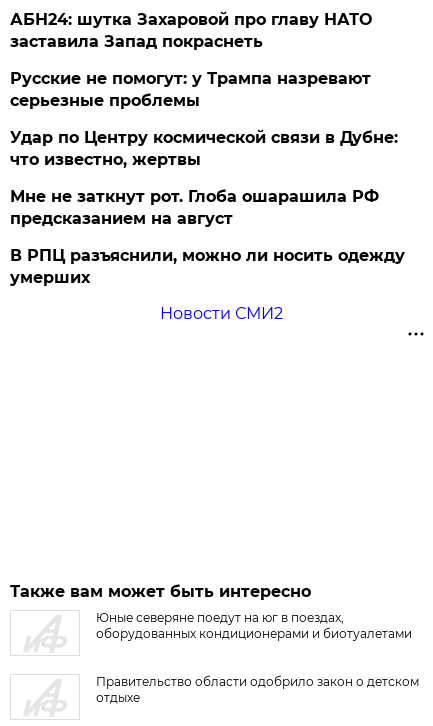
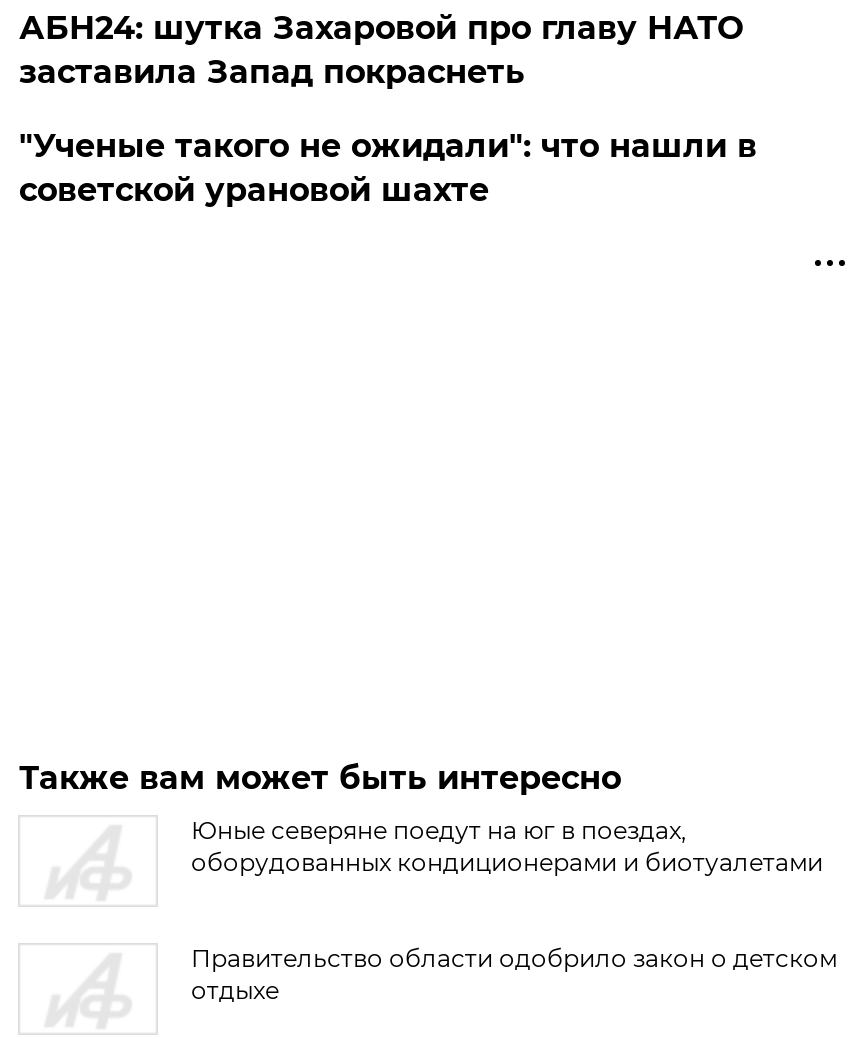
- Русские не помогут: у Трампа назревают
- серьезные проблемы
- Удар по Центру космической связи в Дубне:
- что известно, жертвы
- Мне не заткнут рот. Глоба ошарашила РФ
- предсказанием на август
- В РПЦ разъяснили, можно ли носить одежду
- умерших
- Новости СМИ2
+ "Ученые такого не ожидали": что нашли в
+ советской урановой шахте
